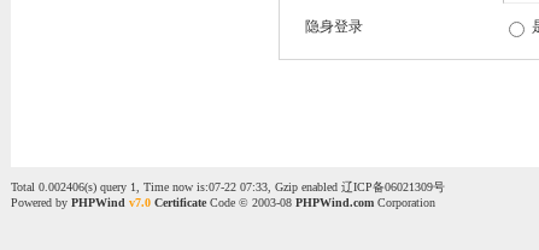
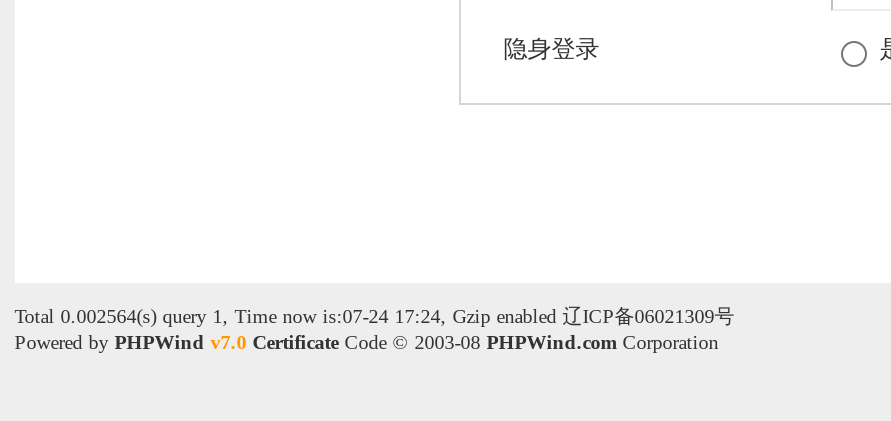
- Total 0.002406(s) query 1, Time now is:07-22 07:33, Gzip enabled 辽ICP备06021309号
+ Total 0.002564(s) query 1, Time now is:07-24 17:24, Gzip enabled 辽ICP备06021309号
